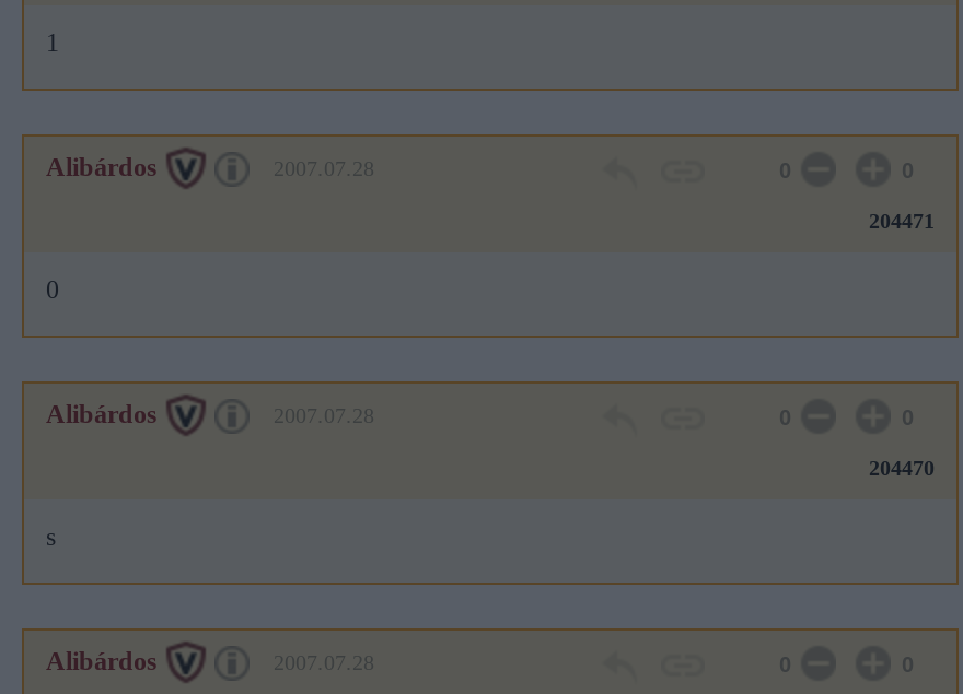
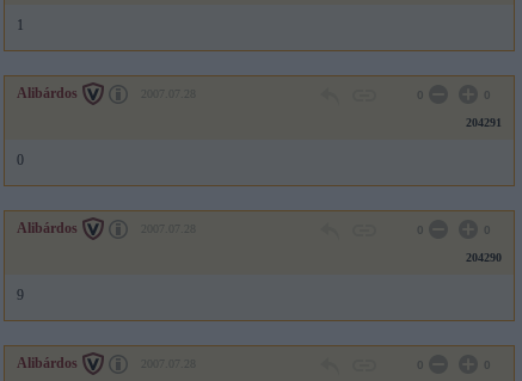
- 204471
+ 204291

- 204470
+ 204290

- s
+ 9
